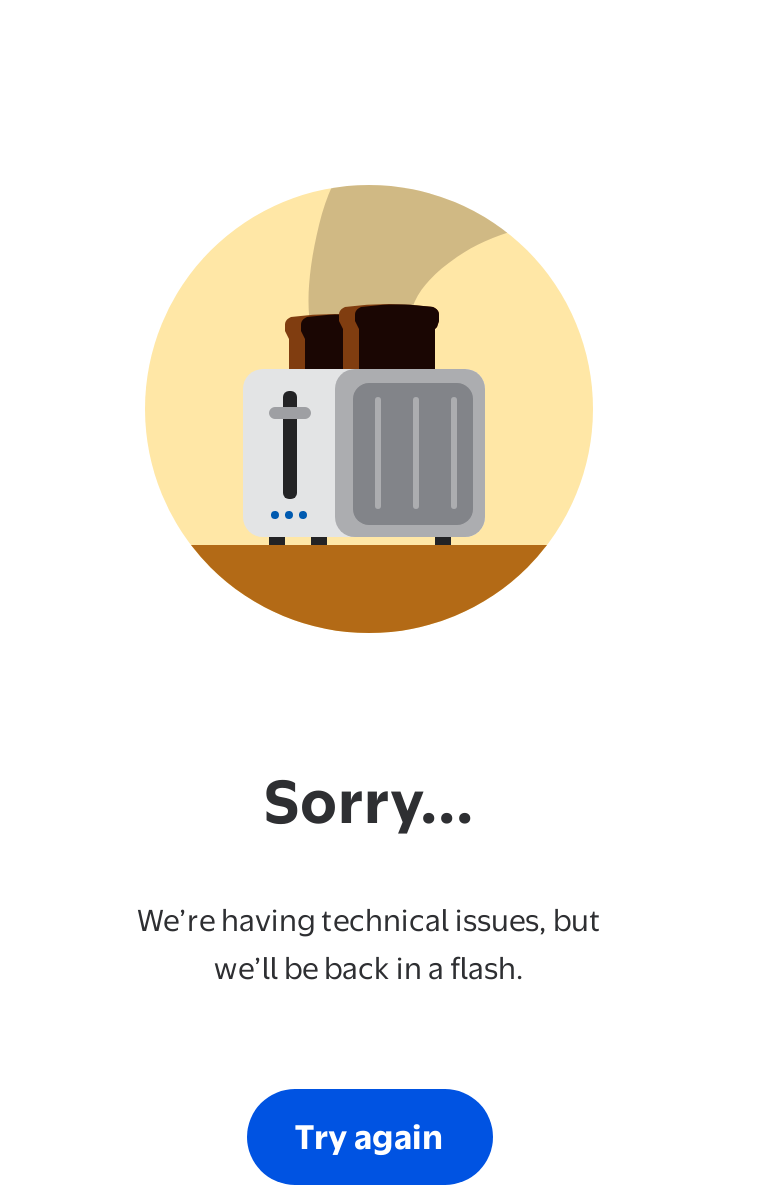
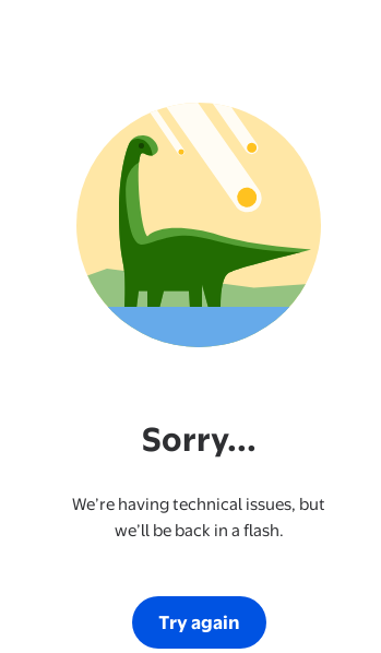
- [image]
+ [image]
